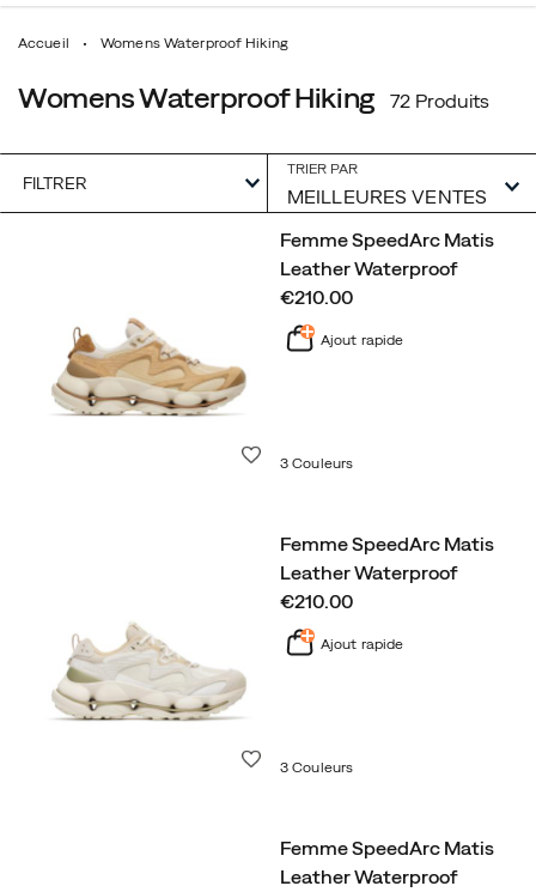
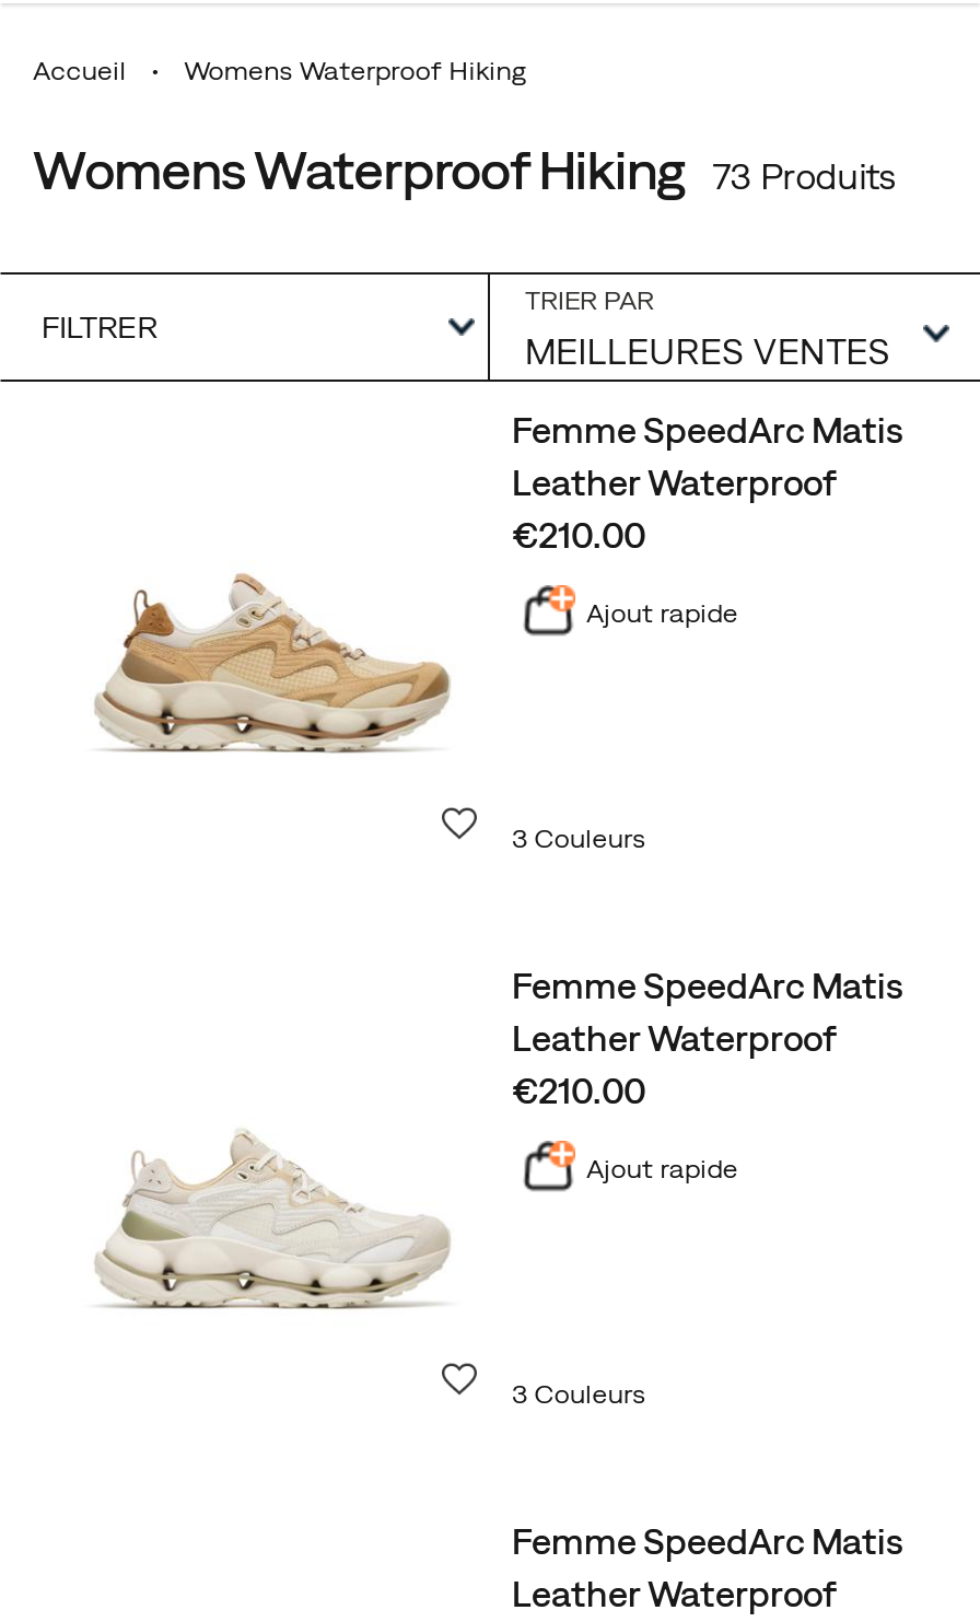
- Womens Waterproof Hiking 72 Produits
+ Womens Waterproof Hiking 73 Produits
